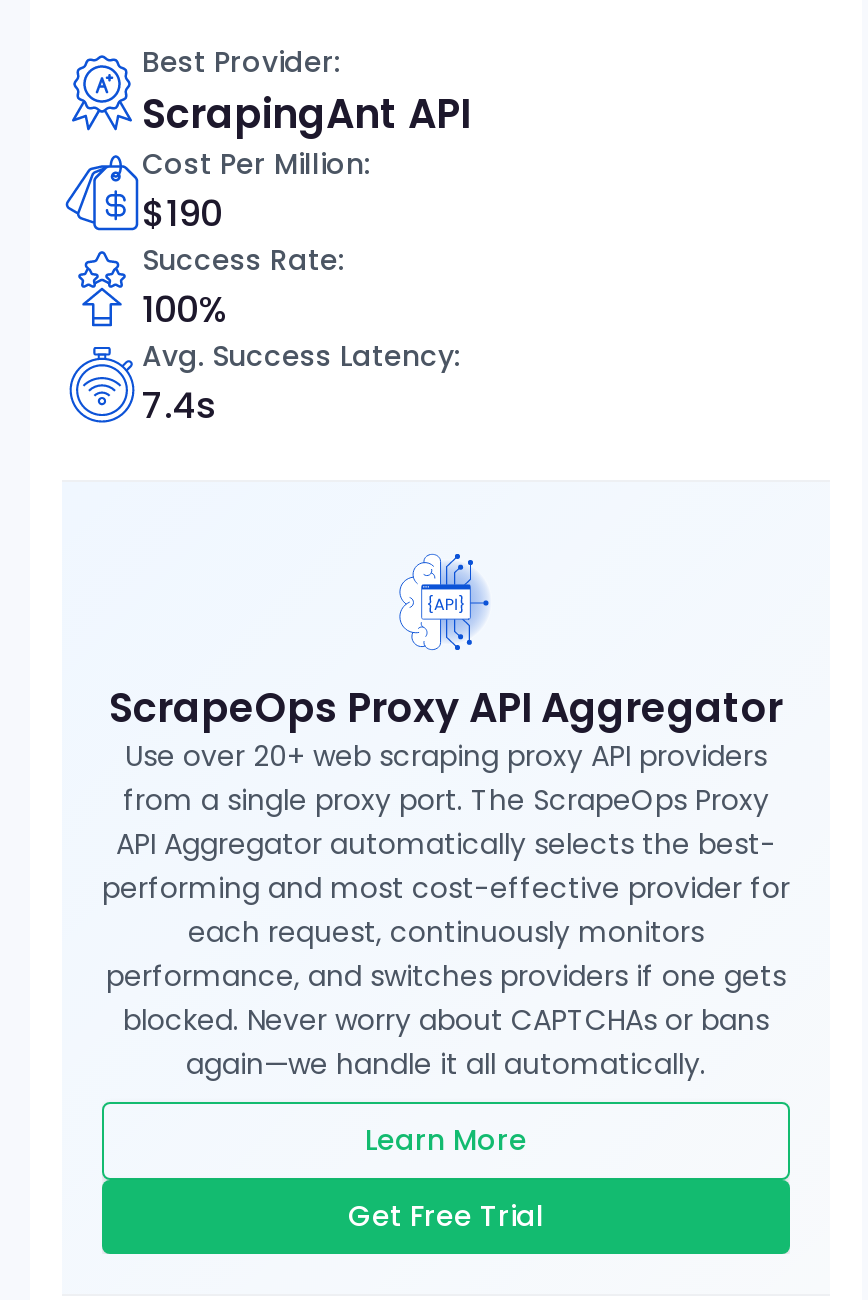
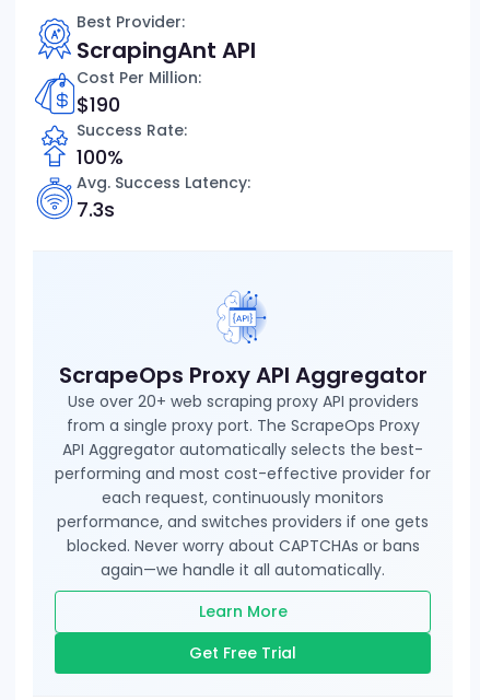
- 7.4s
+ 7.3s
